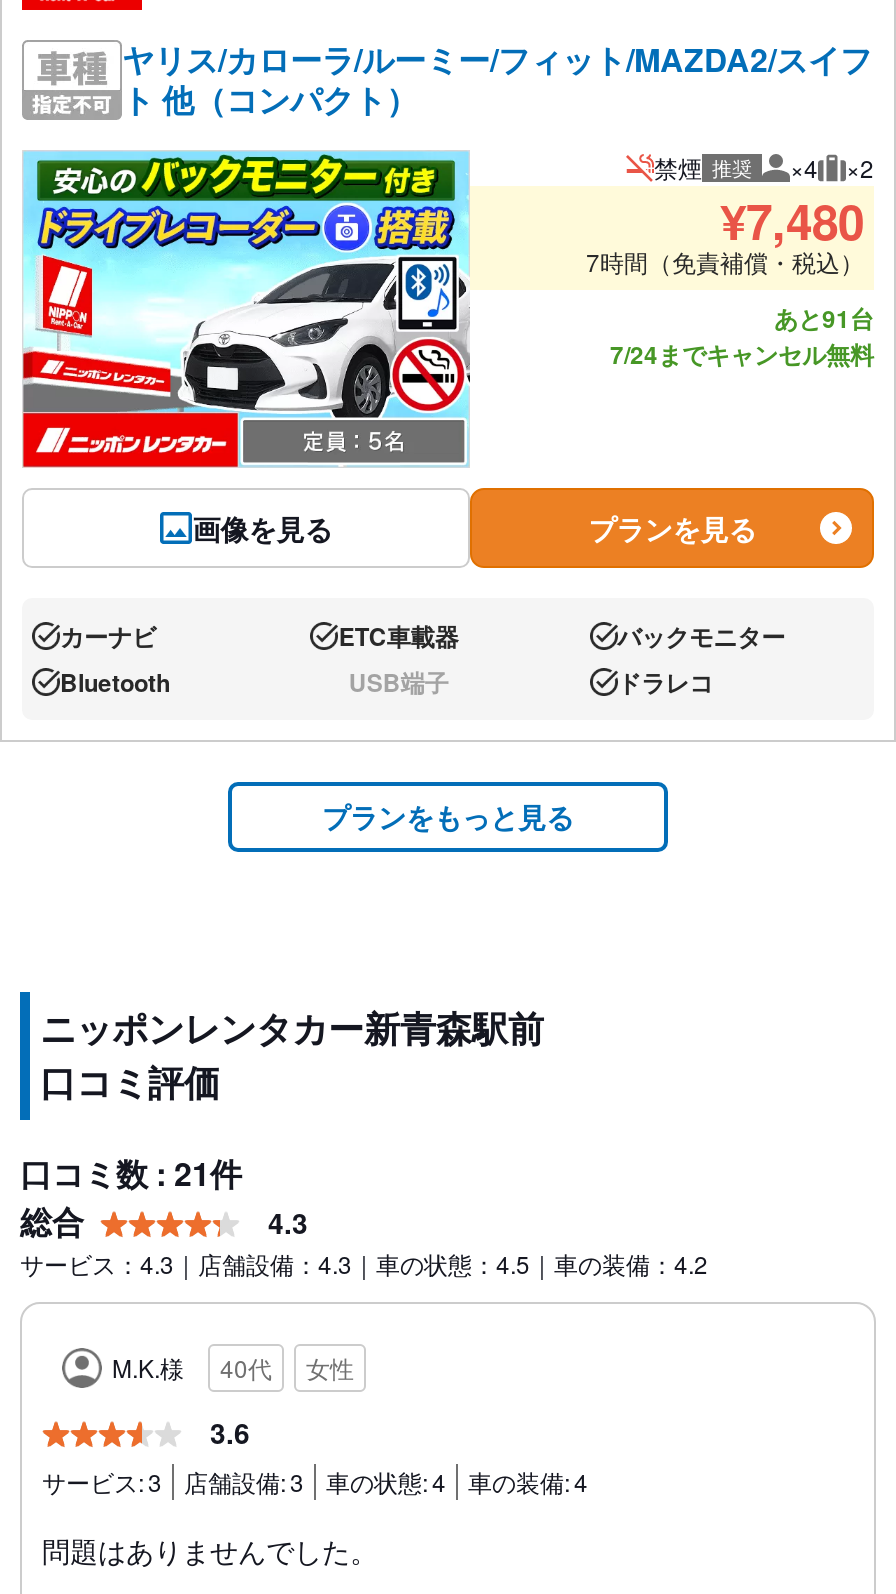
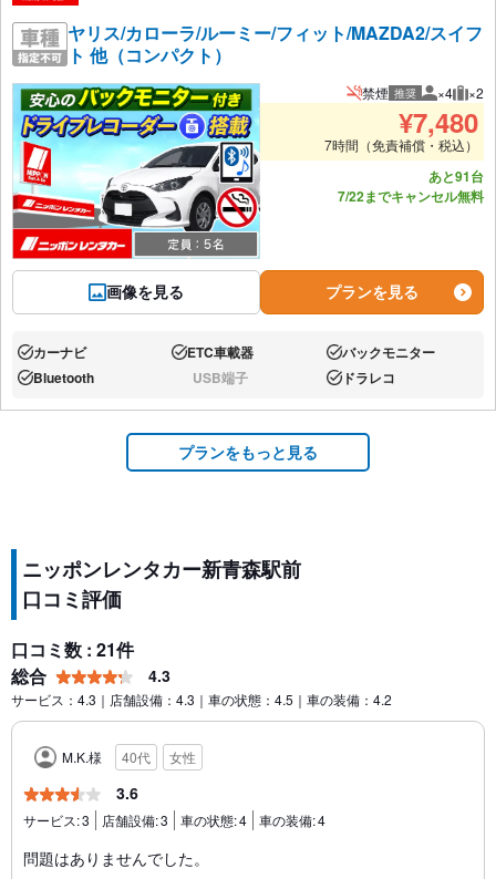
- 7/24までキャンセル無料
+ 7/22までキャンセル無料
